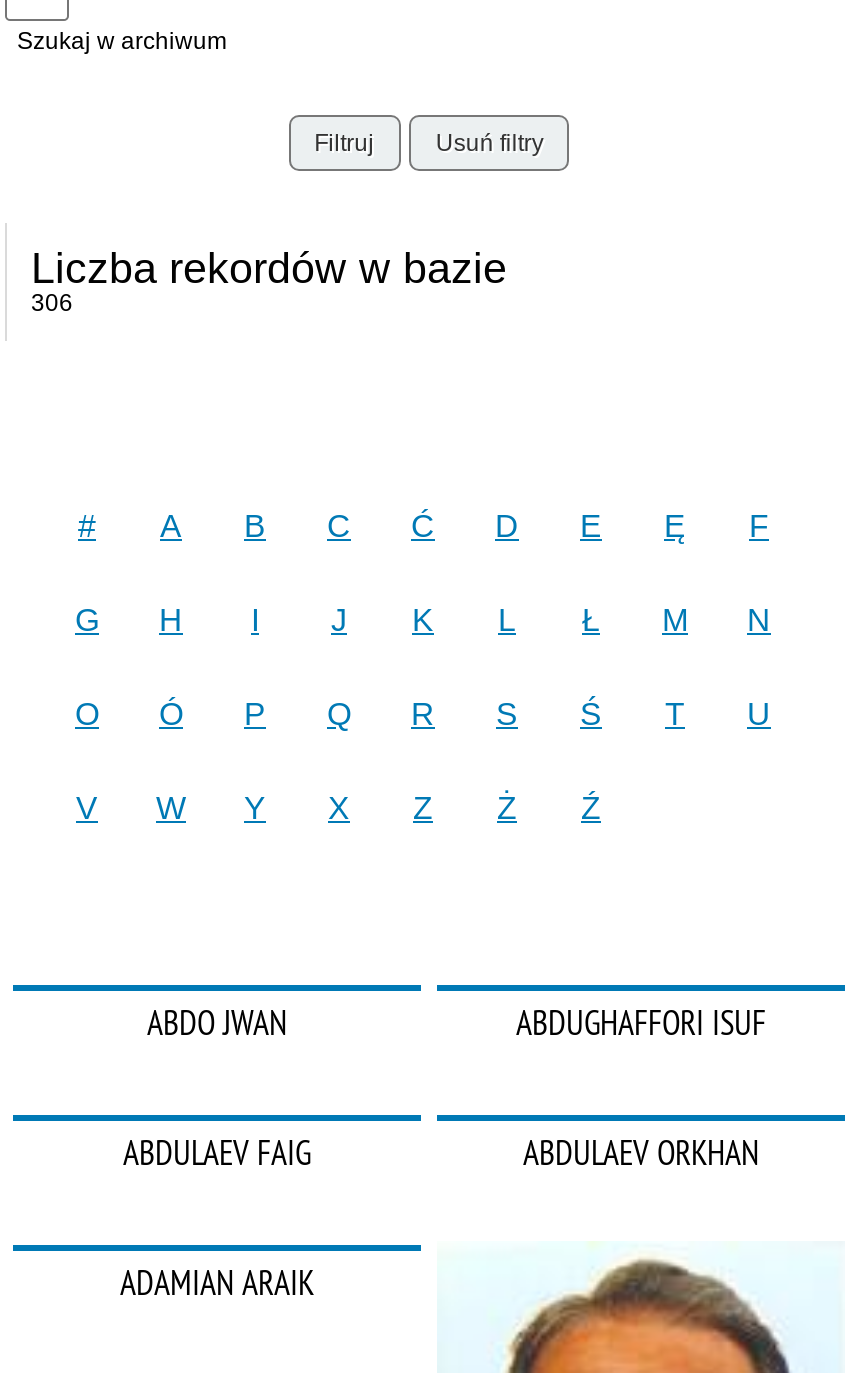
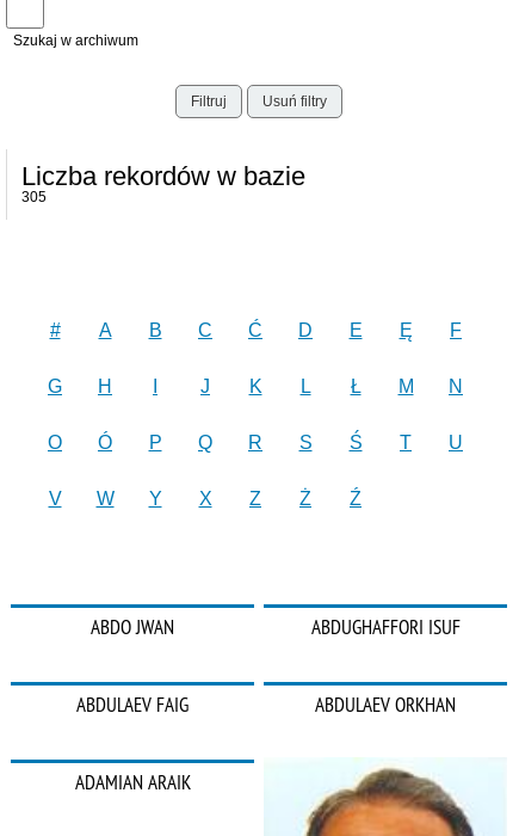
- 306
+ 305
